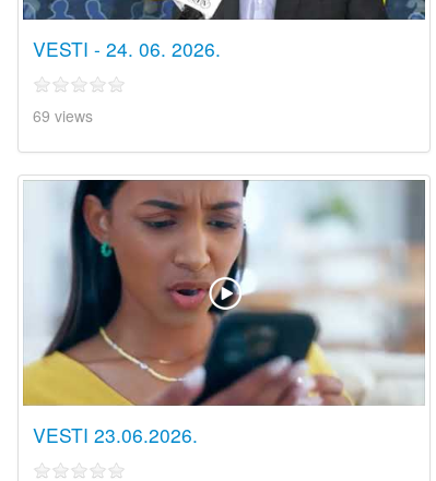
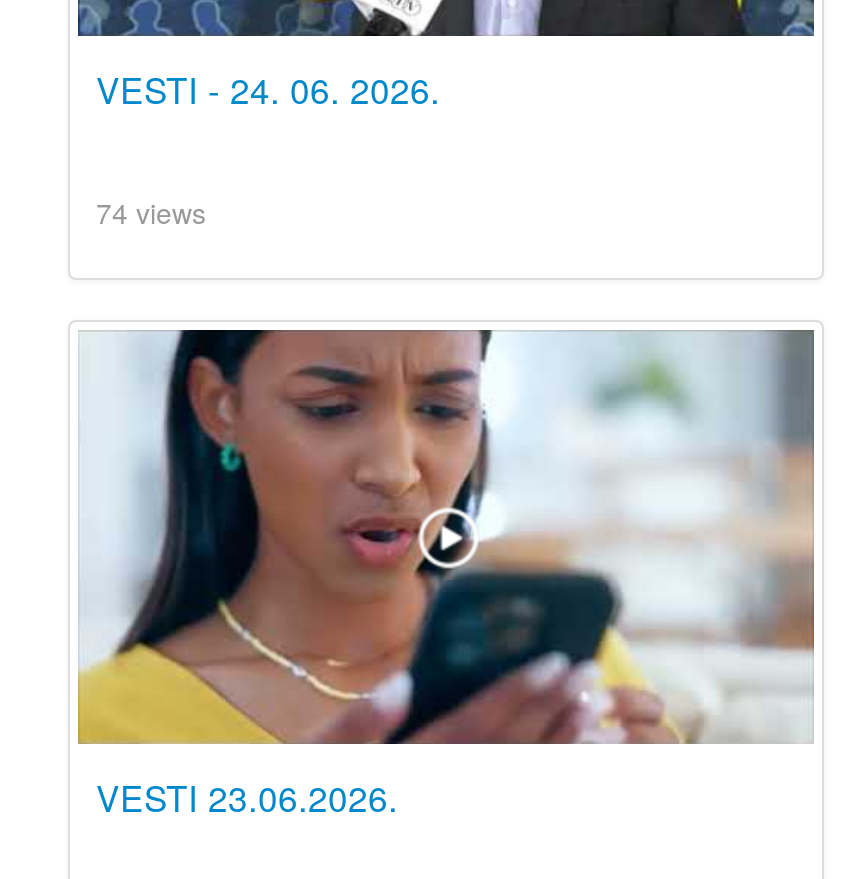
- 69 views
+ 74 views
